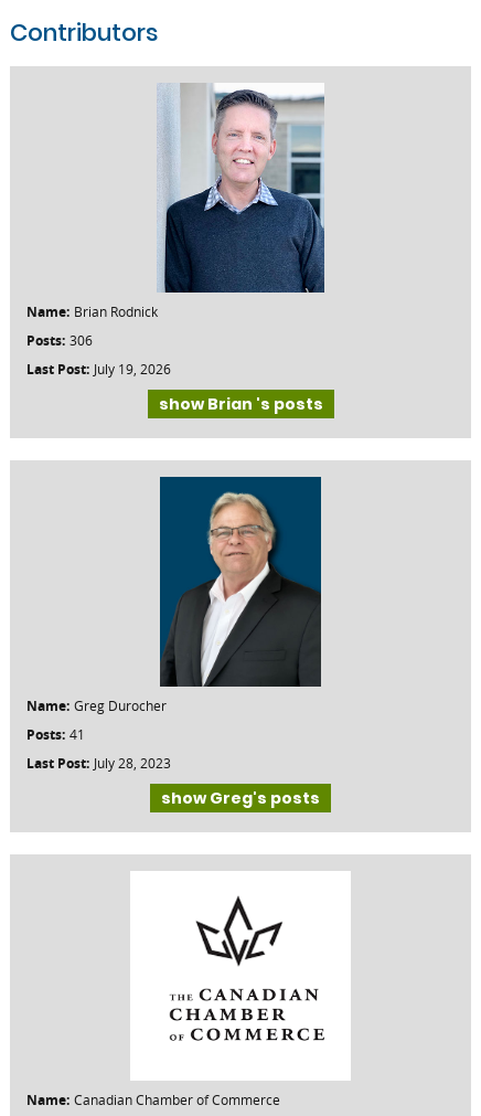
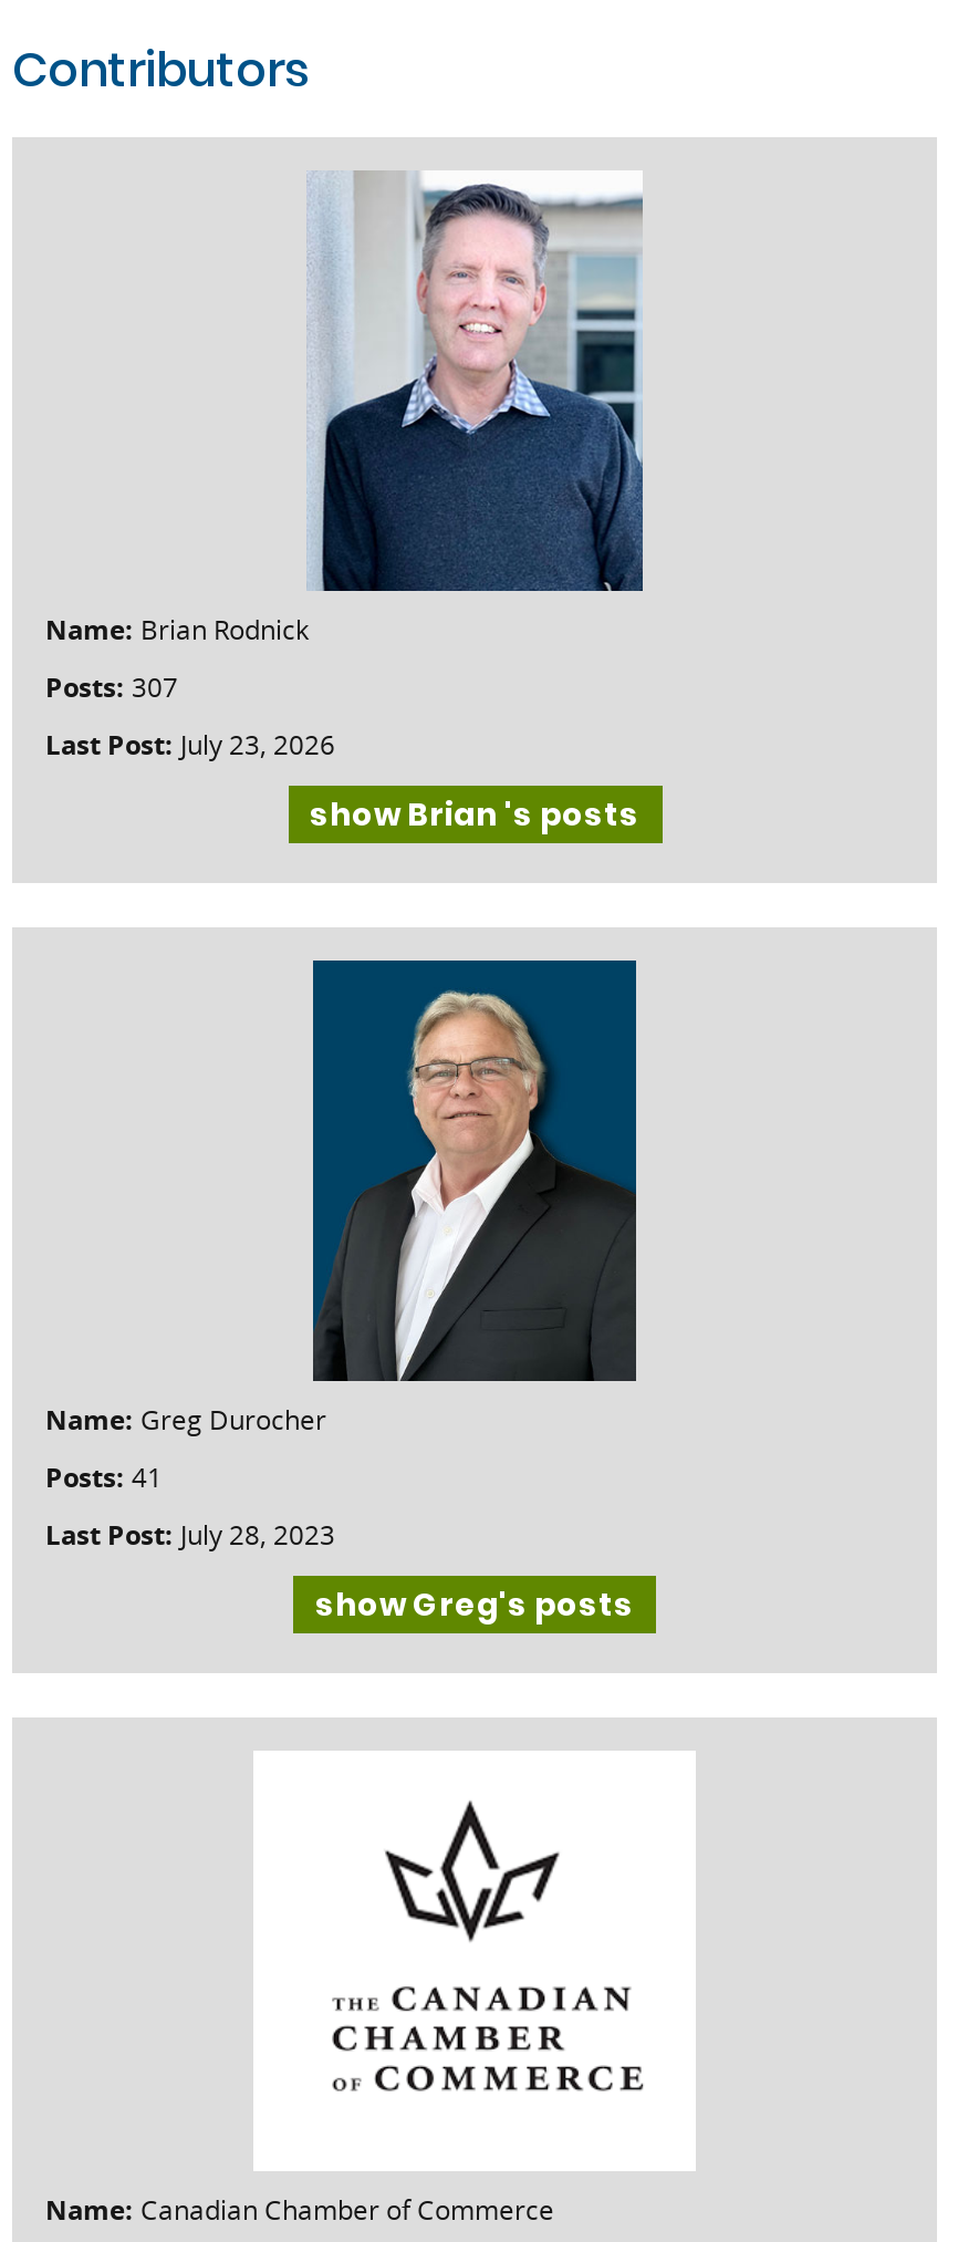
- Posts: 306
+ Posts: 307

- Last Post: July 19, 2026
+ Last Post: July 23, 2026
